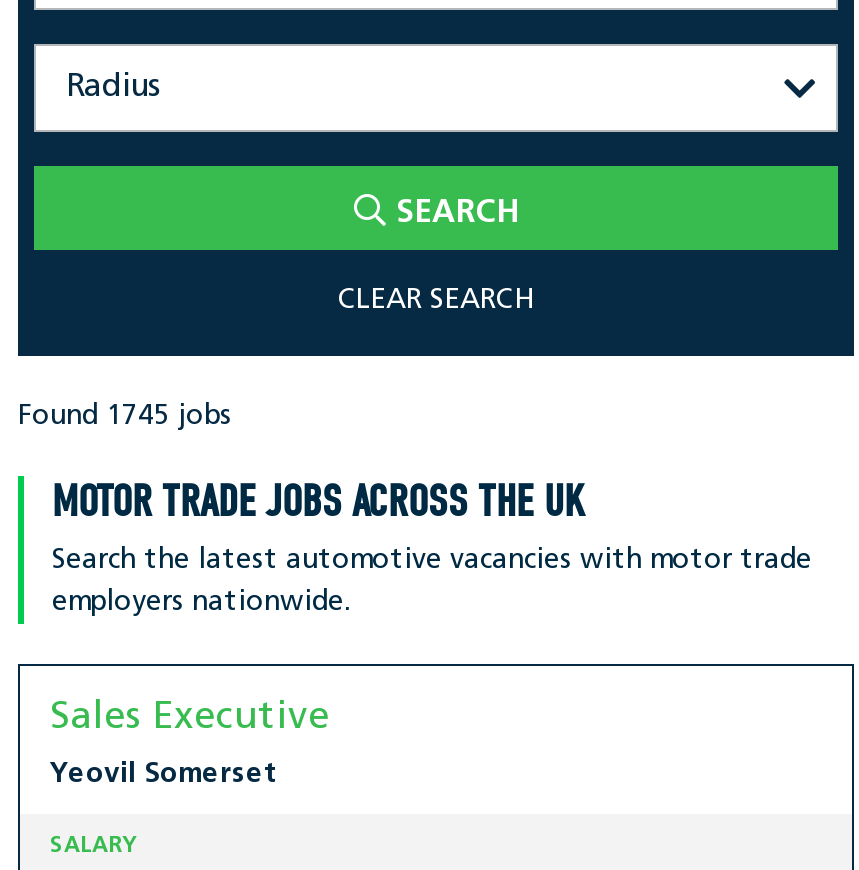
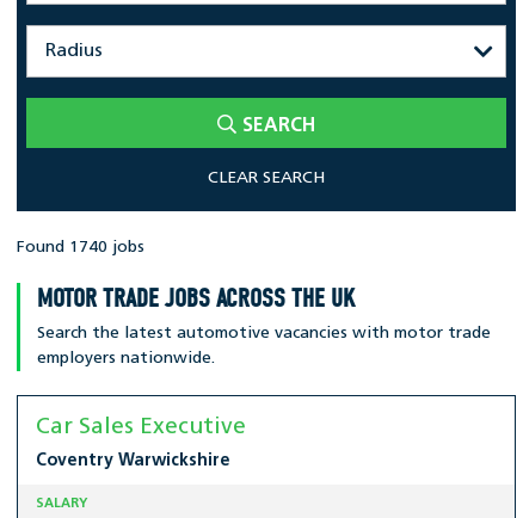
- Found 1745 jobs
+ Found 1740 jobs

- Sales Executive
+ Car Sales Executive

- Yeovil Somerset
+ Coventry Warwickshire
